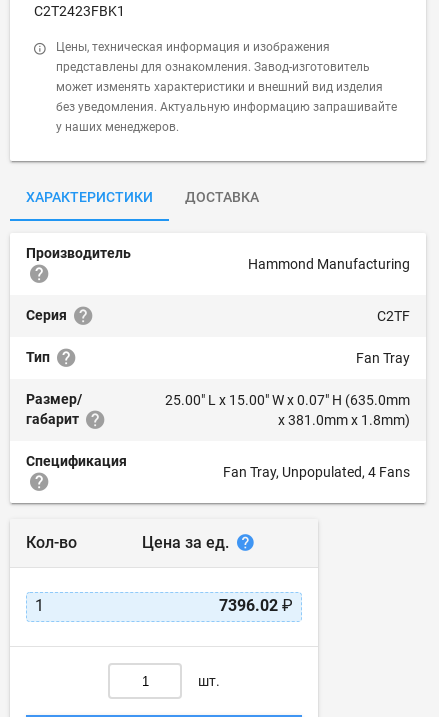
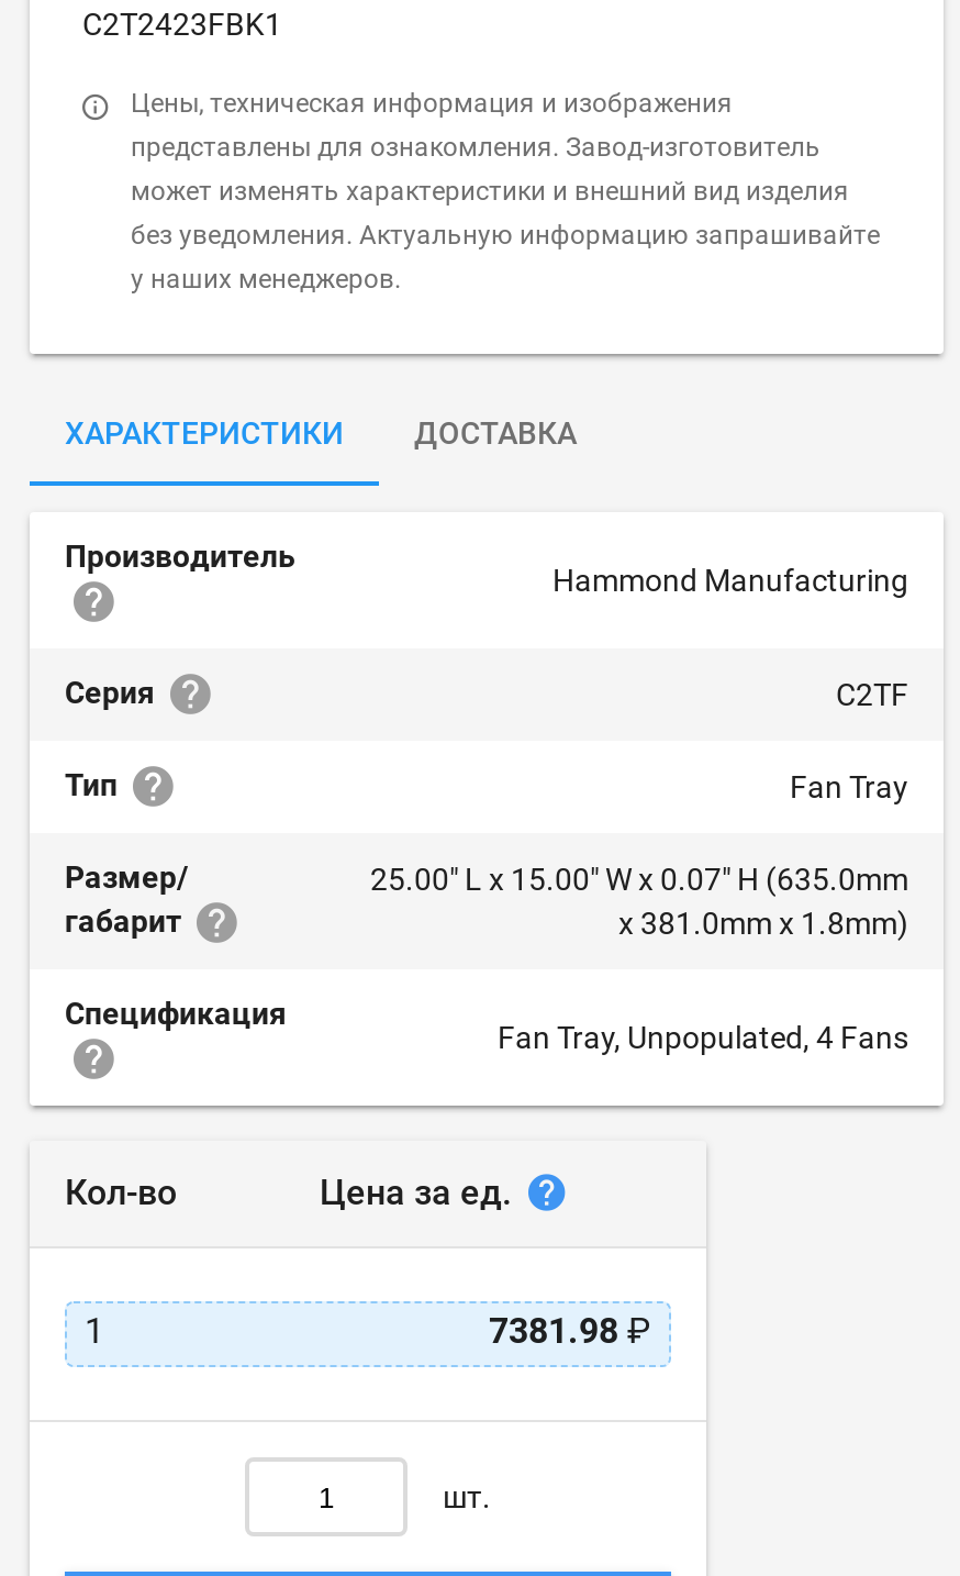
- 7396.02 ₽
+ 7381.98 ₽
